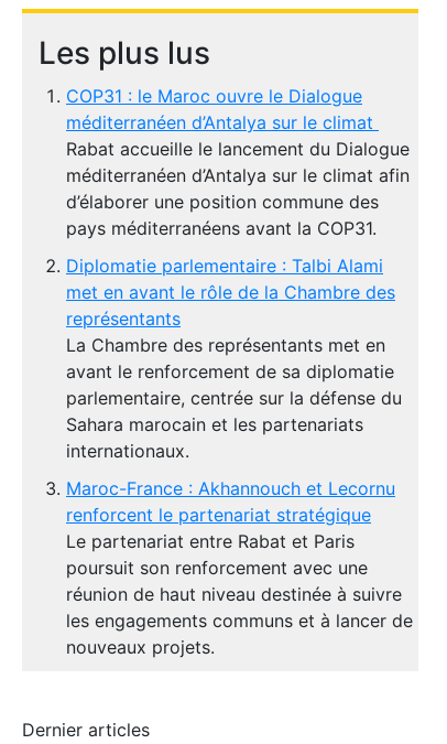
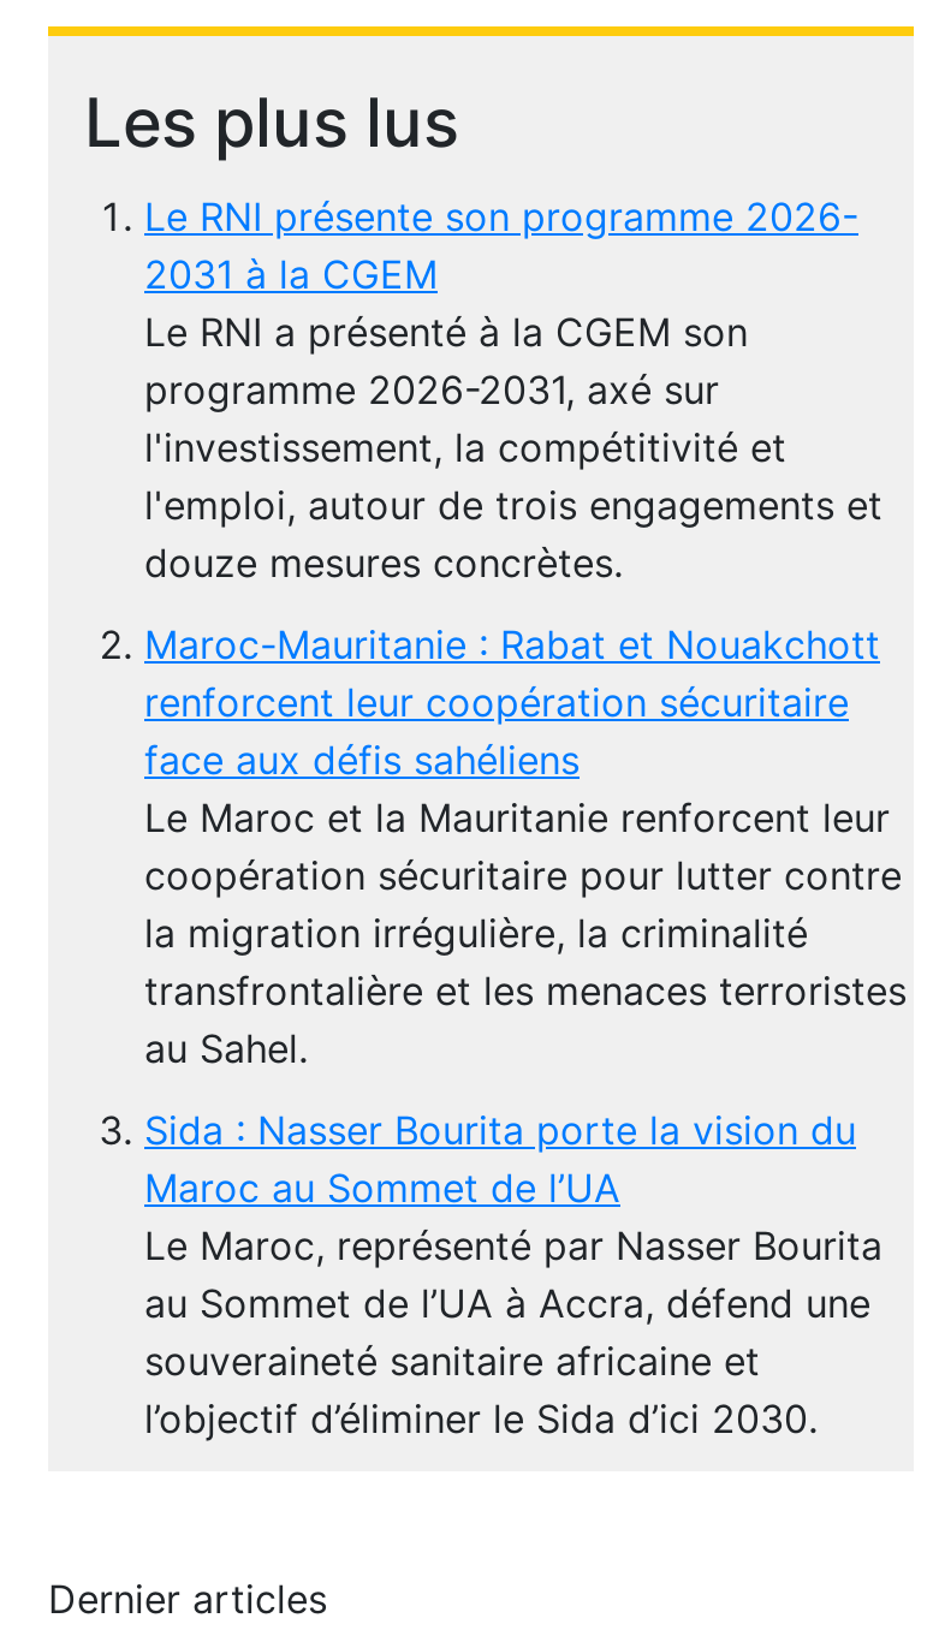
- COP31 : le Maroc ouvre le Dialogue
- méditerranéen d’Antalya sur le climat
- Rabat accueille le lancement du Dialogue
- méditerranéen d’Antalya sur le climat afin
- d’élaborer une position commune des
- pays méditerranéens avant la COP31.
+ Le RNI présente son programme 2026-
+ 2031 à la CGEM
+ Le RNI a présenté à la CGEM son
+ programme 2026-2031, axé sur
+ l'investissement, la compétitivité et
+ l'emploi, autour de trois engagements et
+ douze mesures concrètes.

- Diplomatie parlementaire : Talbi Alami
- met en avant le rôle de la Chambre des
- représentants
- La Chambre des représentants met en
- avant le renforcement de sa diplomatie
- parlementaire, centrée sur la défense du
- Sahara marocain et les partenariats
- internationaux.
+ Maroc-Mauritanie : Rabat et Nouakchott
+ renforcent leur coopération sécuritaire
+ face aux défis sahéliens
+ Le Maroc et la Mauritanie renforcent leur
+ coopération sécuritaire pour lutter contre
+ la migration irrégulière, la criminalité
+ transfrontalière et les menaces terroristes
+ au Sahel.

- Maroc-France : Akhannouch et Lecornu
- renforcent le partenariat stratégique
- Le partenariat entre Rabat et Paris
- poursuit son renforcement avec une
- réunion de haut niveau destinée à suivre
- les engagements communs et à lancer de
- nouveaux projets.
+ Sida : Nasser Bourita porte la vision du
+ Maroc au Sommet de l’UA
+ Le Maroc, représenté par Nasser Bourita
+ au Sommet de l’UA à Accra, défend une
+ souveraineté sanitaire africaine et
+ l’objectif d’éliminer le Sida d’ici 2030.
